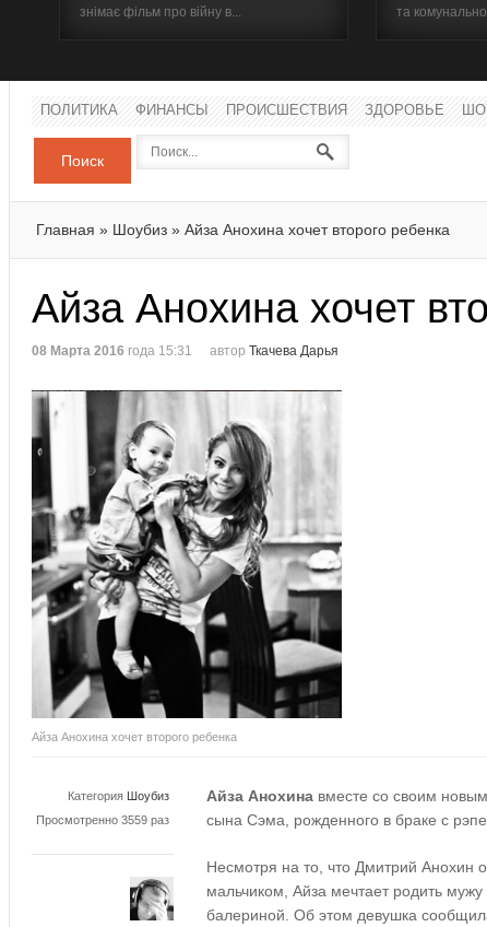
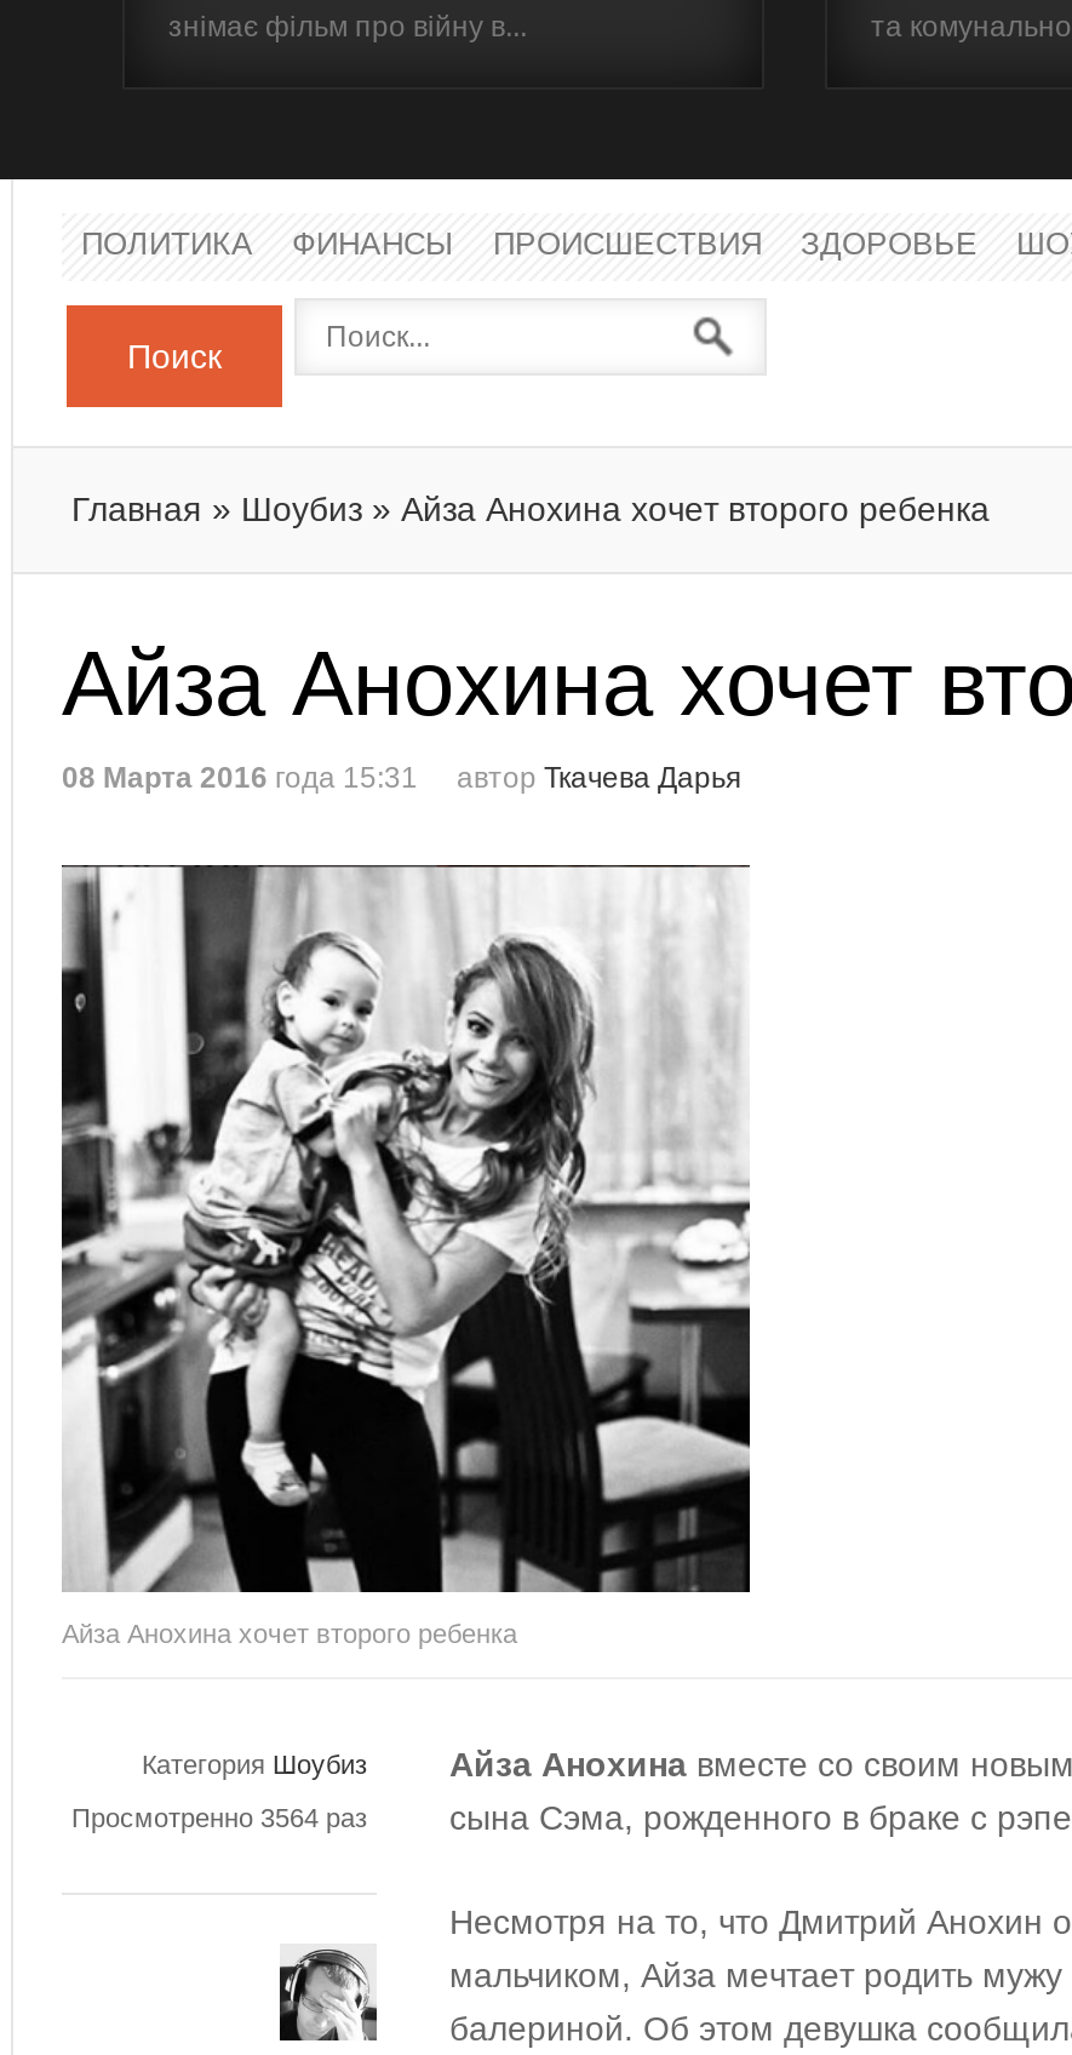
- Просмотренно 3559 раз
+ Просмотренно 3564 раз
